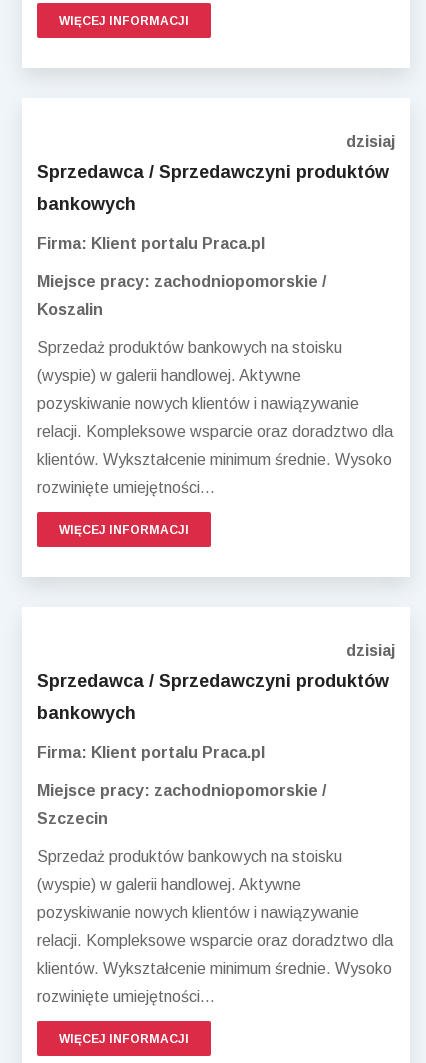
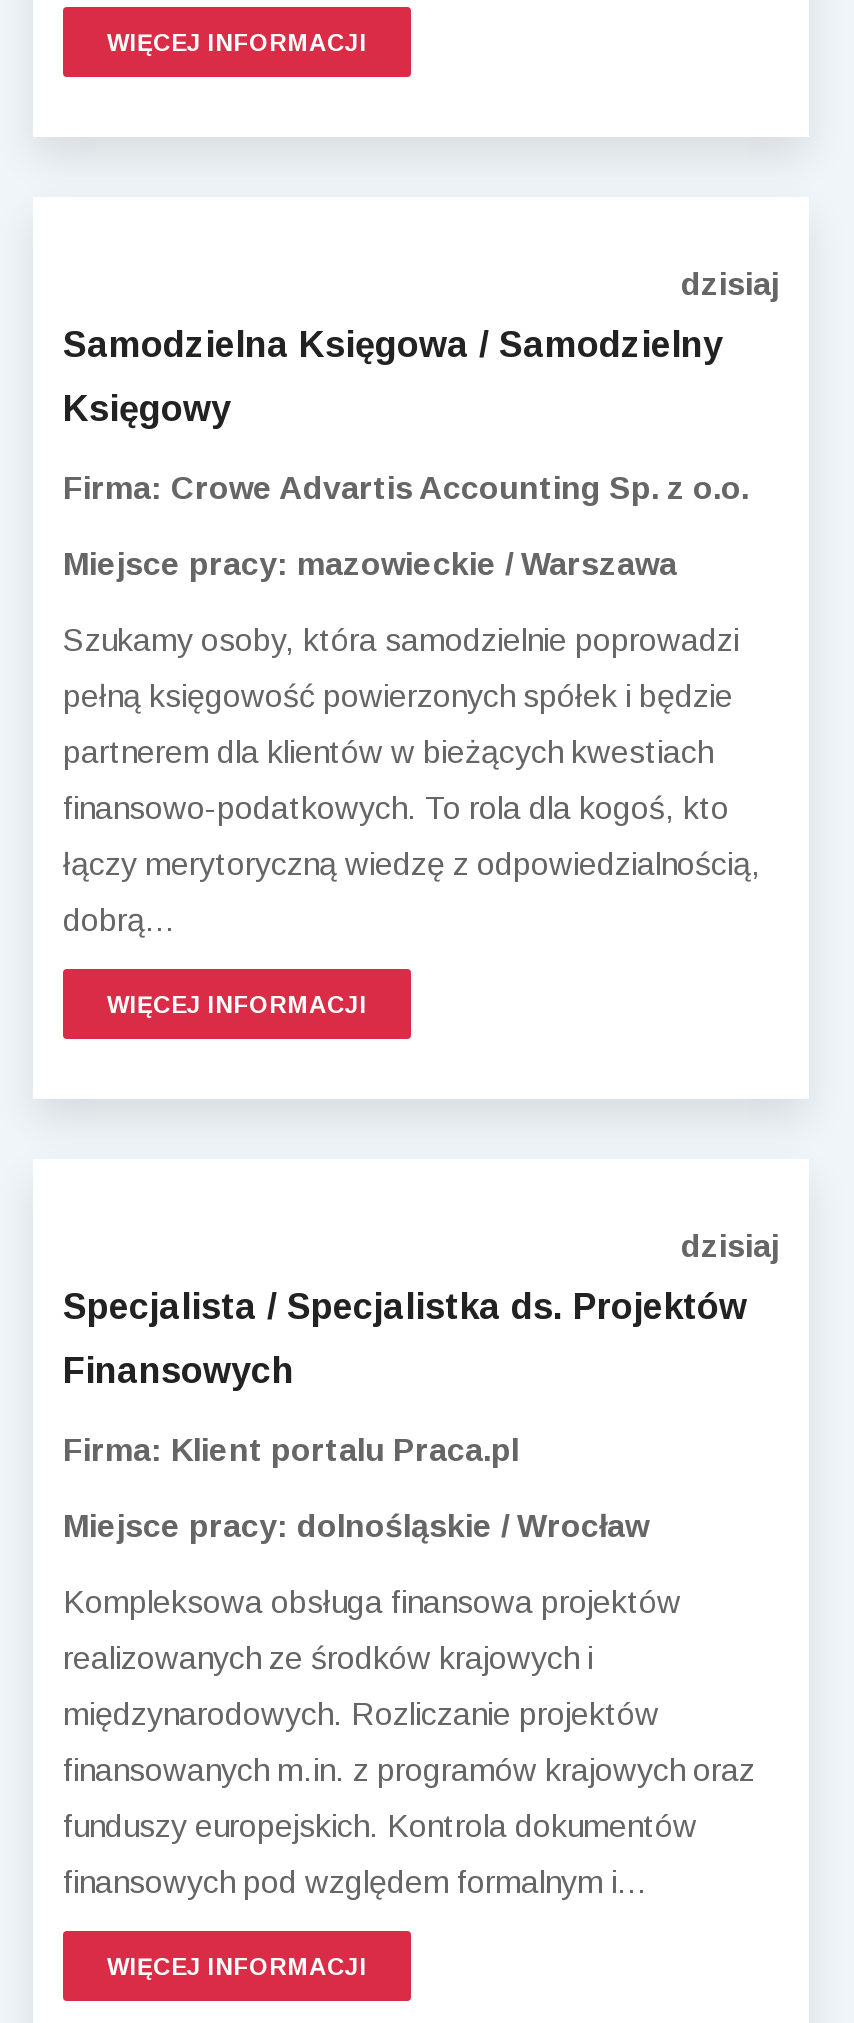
- Sprzedawca / Sprzedawczyni produktów
- bankowych
- Firma: Klient portalu Praca.pl
- Miejsce pracy: zachodniopomorskie /
- Koszalin
- Sprzedaż produktów bankowych na stoisku
- (wyspie) w galerii handlowej. Aktywne
- pozyskiwanie nowych klientów i nawiązywanie
- relacji. Kompleksowe wsparcie oraz doradztwo dla
- klientów. Wykształcenie minimum średnie. Wysoko
- rozwinięte umiejętności...
+ Samodzielna Księgowa / Samodzielny
+ Księgowy
+ Firma: Crowe Advartis Accounting Sp. z o.o.
+ Miejsce pracy: mazowieckie / Warszawa
+ Szukamy osoby, która samodzielnie poprowadzi
+ pełną księgowość powierzonych spółek i będzie
+ partnerem dla klientów w bieżących kwestiach
+ finansowo-podatkowych. To rola dla kogoś, kto
+ łączy merytoryczną wiedzę z odpowiedzialnością,
+ dobrą...

- Sprzedawca / Sprzedawczyni produktów
+ Specjalista / Specjalistka ds. Projektów

- bankowych
+ Finansowych

- Miejsce pracy: zachodniopomorskie /
- Szczecin
- Sprzedaż produktów bankowych na stoisku
- (wyspie) w galerii handlowej. Aktywne
- pozyskiwanie nowych klientów i nawiązywanie
- relacji. Kompleksowe wsparcie oraz doradztwo dla
- klientów. Wykształcenie minimum średnie. Wysoko
- rozwinięte umiejętności...
+ Miejsce pracy: dolnośląskie / Wrocław
+ Kompleksowa obsługa finansowa projektów
+ realizowanych ze środków krajowych i
+ międzynarodowych. Rozliczanie projektów
+ finansowanych m.in. z programów krajowych oraz
+ funduszy europejskich. Kontrola dokumentów
+ finansowych pod względem formalnym i...
